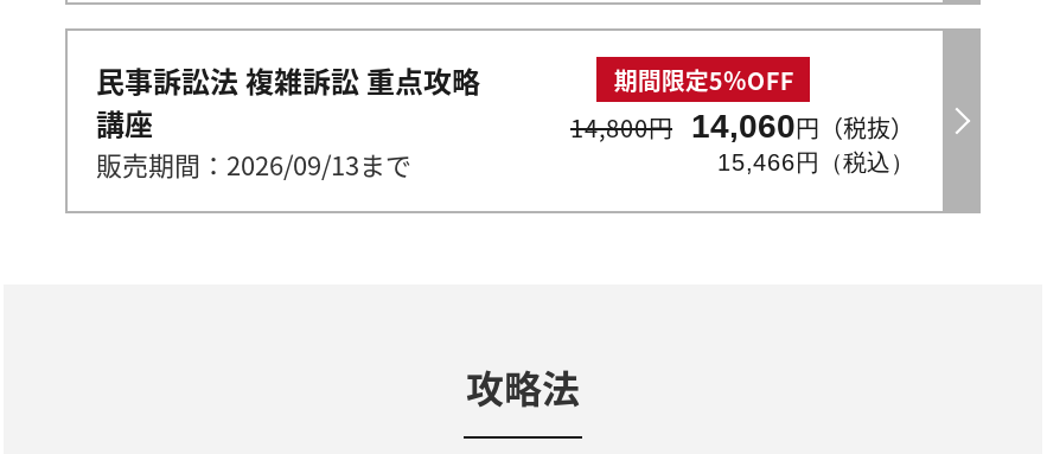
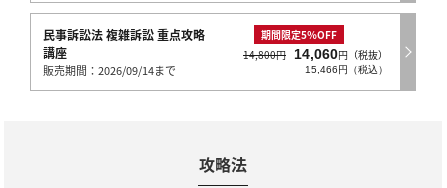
- 販売期間：2026/09/13まで
+ 販売期間：2026/09/14まで
